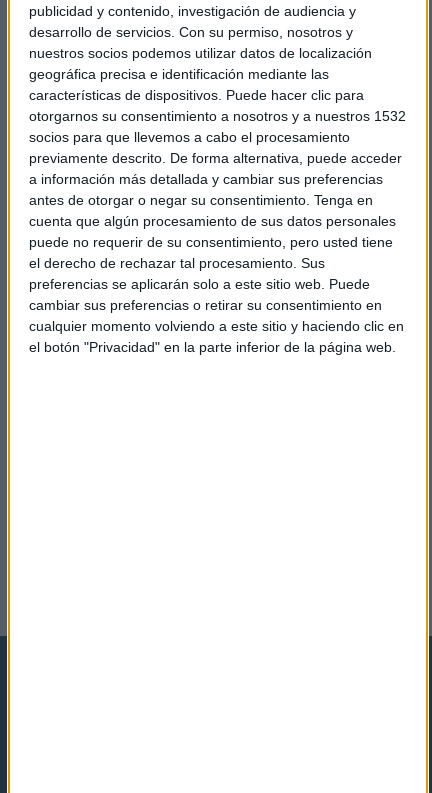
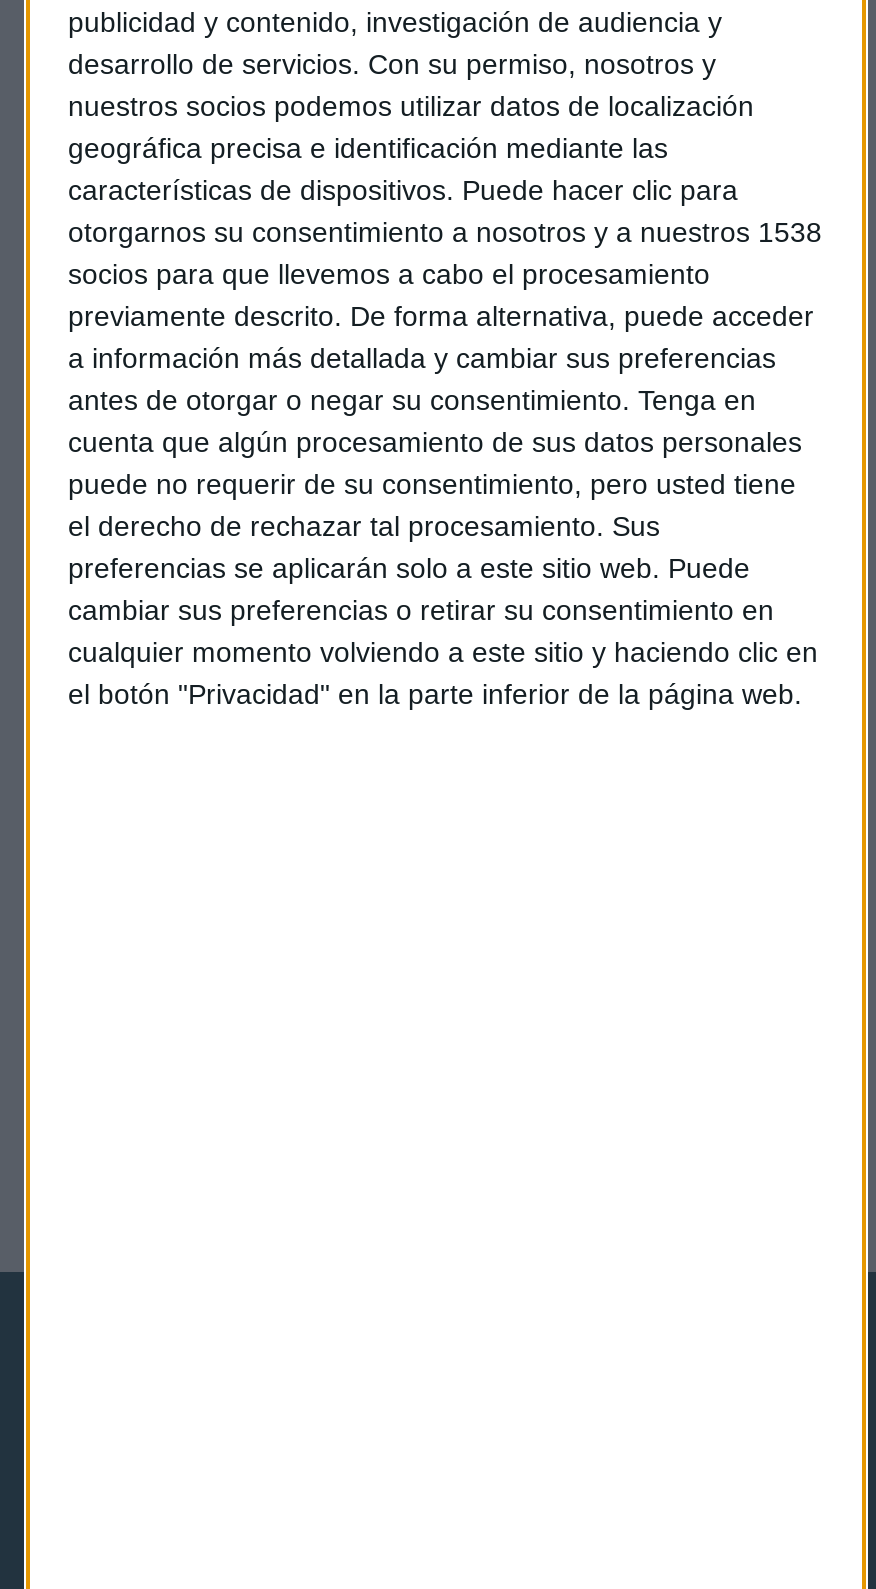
- otorgarnos su consentimiento a nosotros y a nuestros 1532
+ otorgarnos su consentimiento a nosotros y a nuestros 1538
